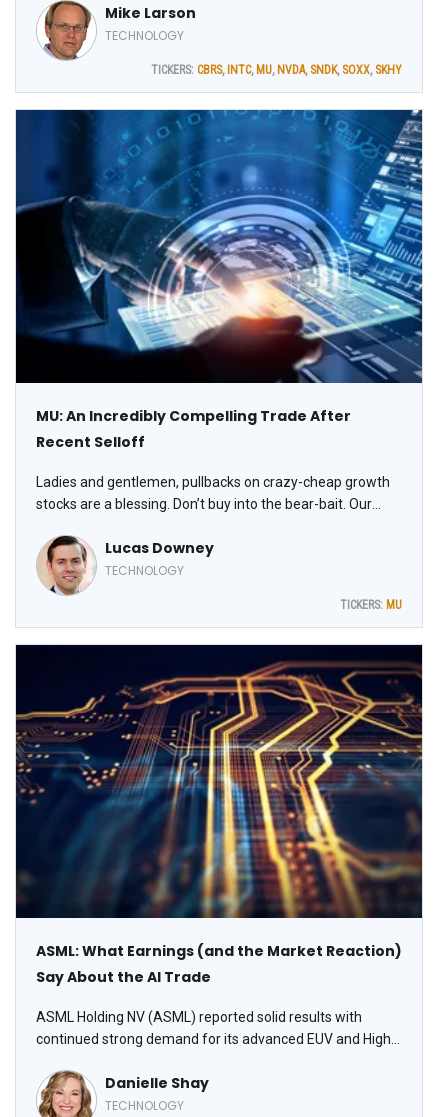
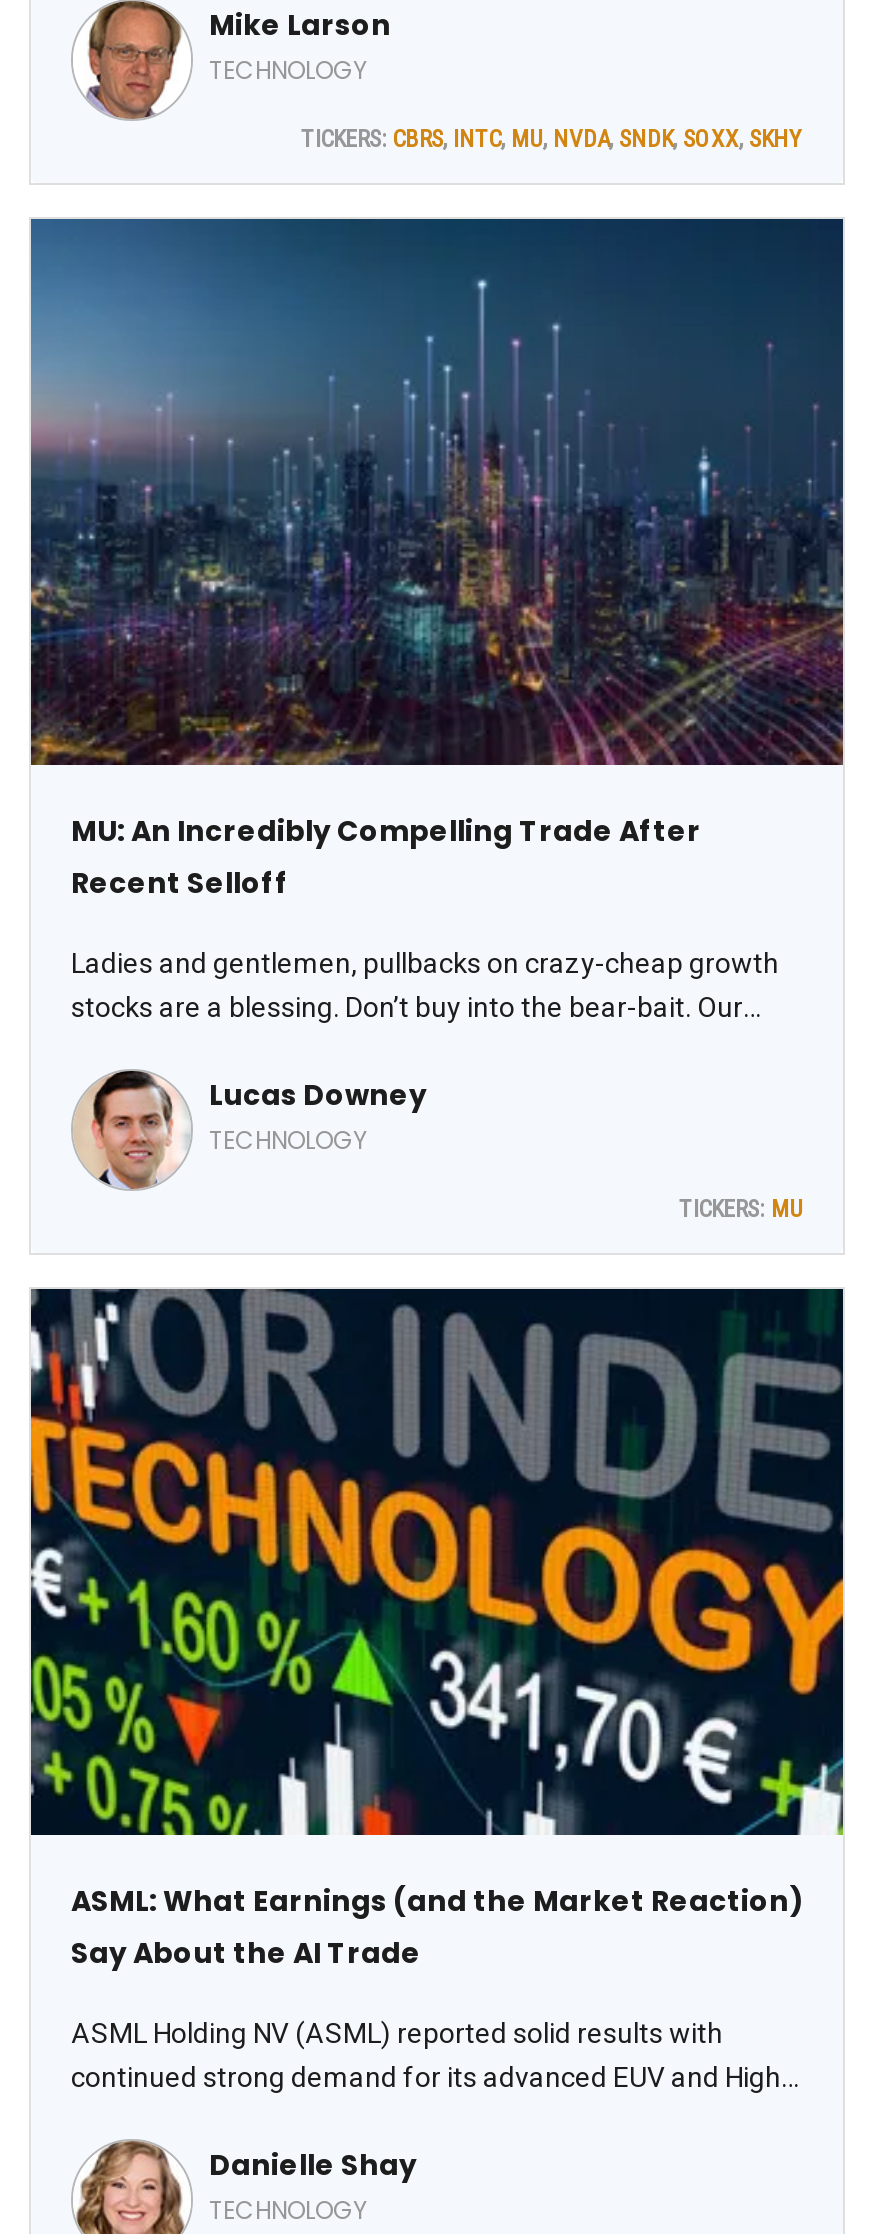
- [image]
+ [image]

- [image]
+ [image]
